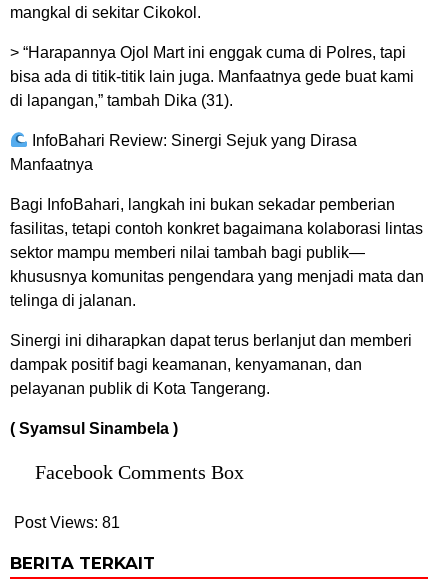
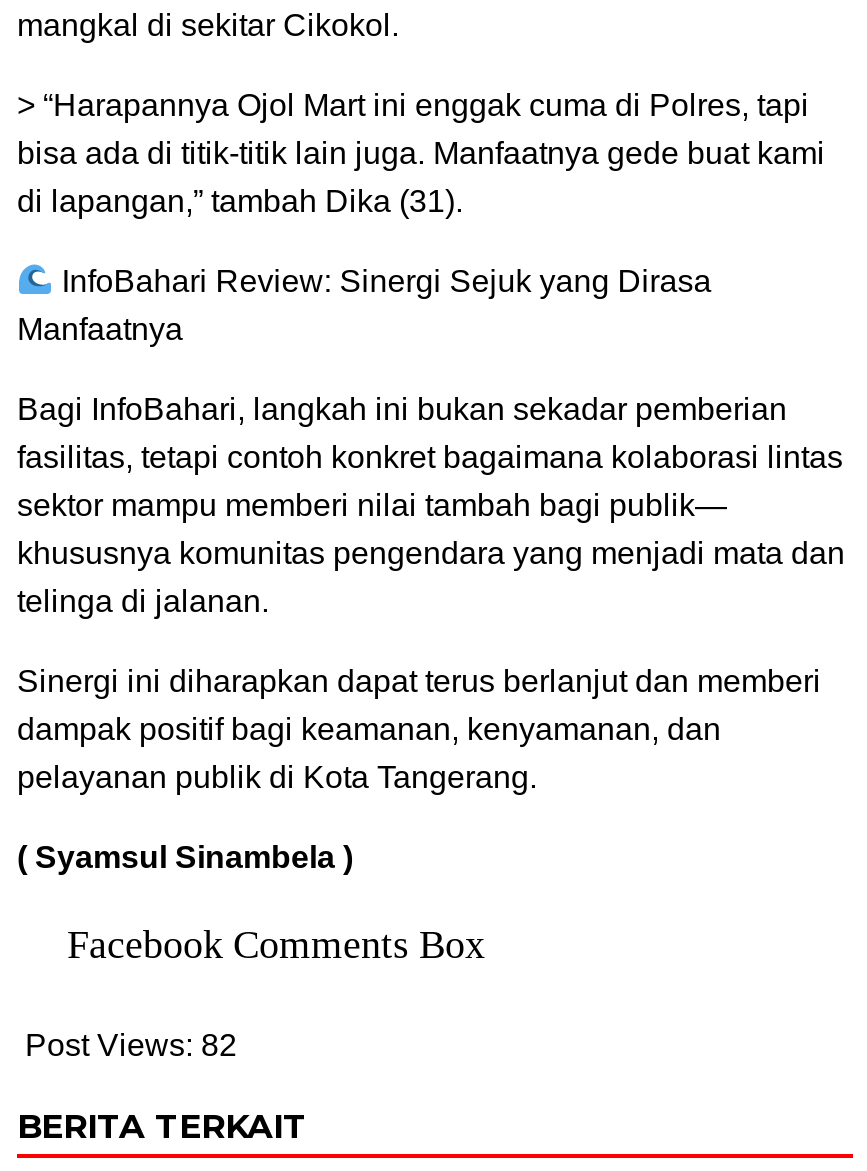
- Post Views: 81
+ Post Views: 82
